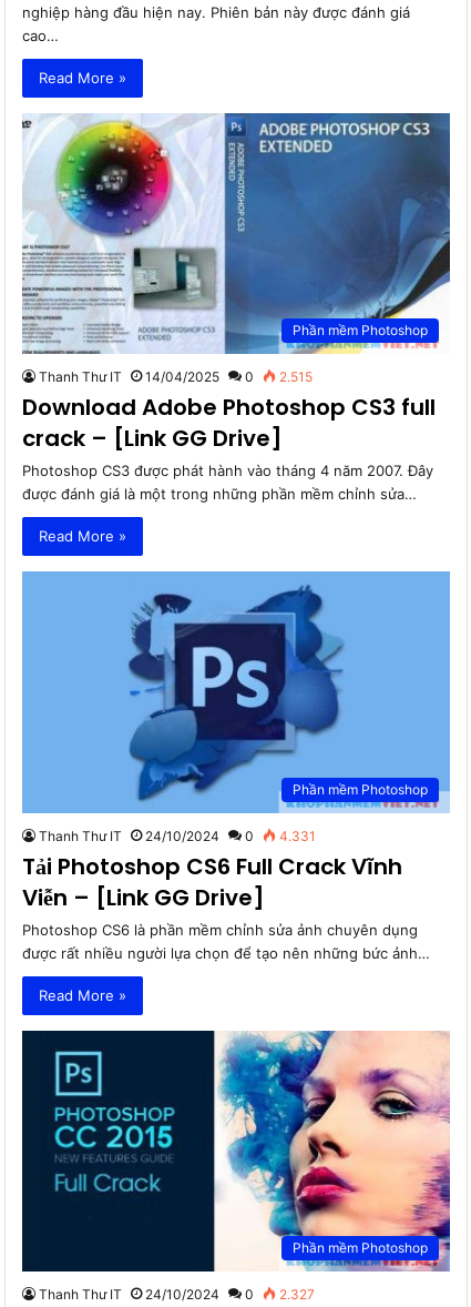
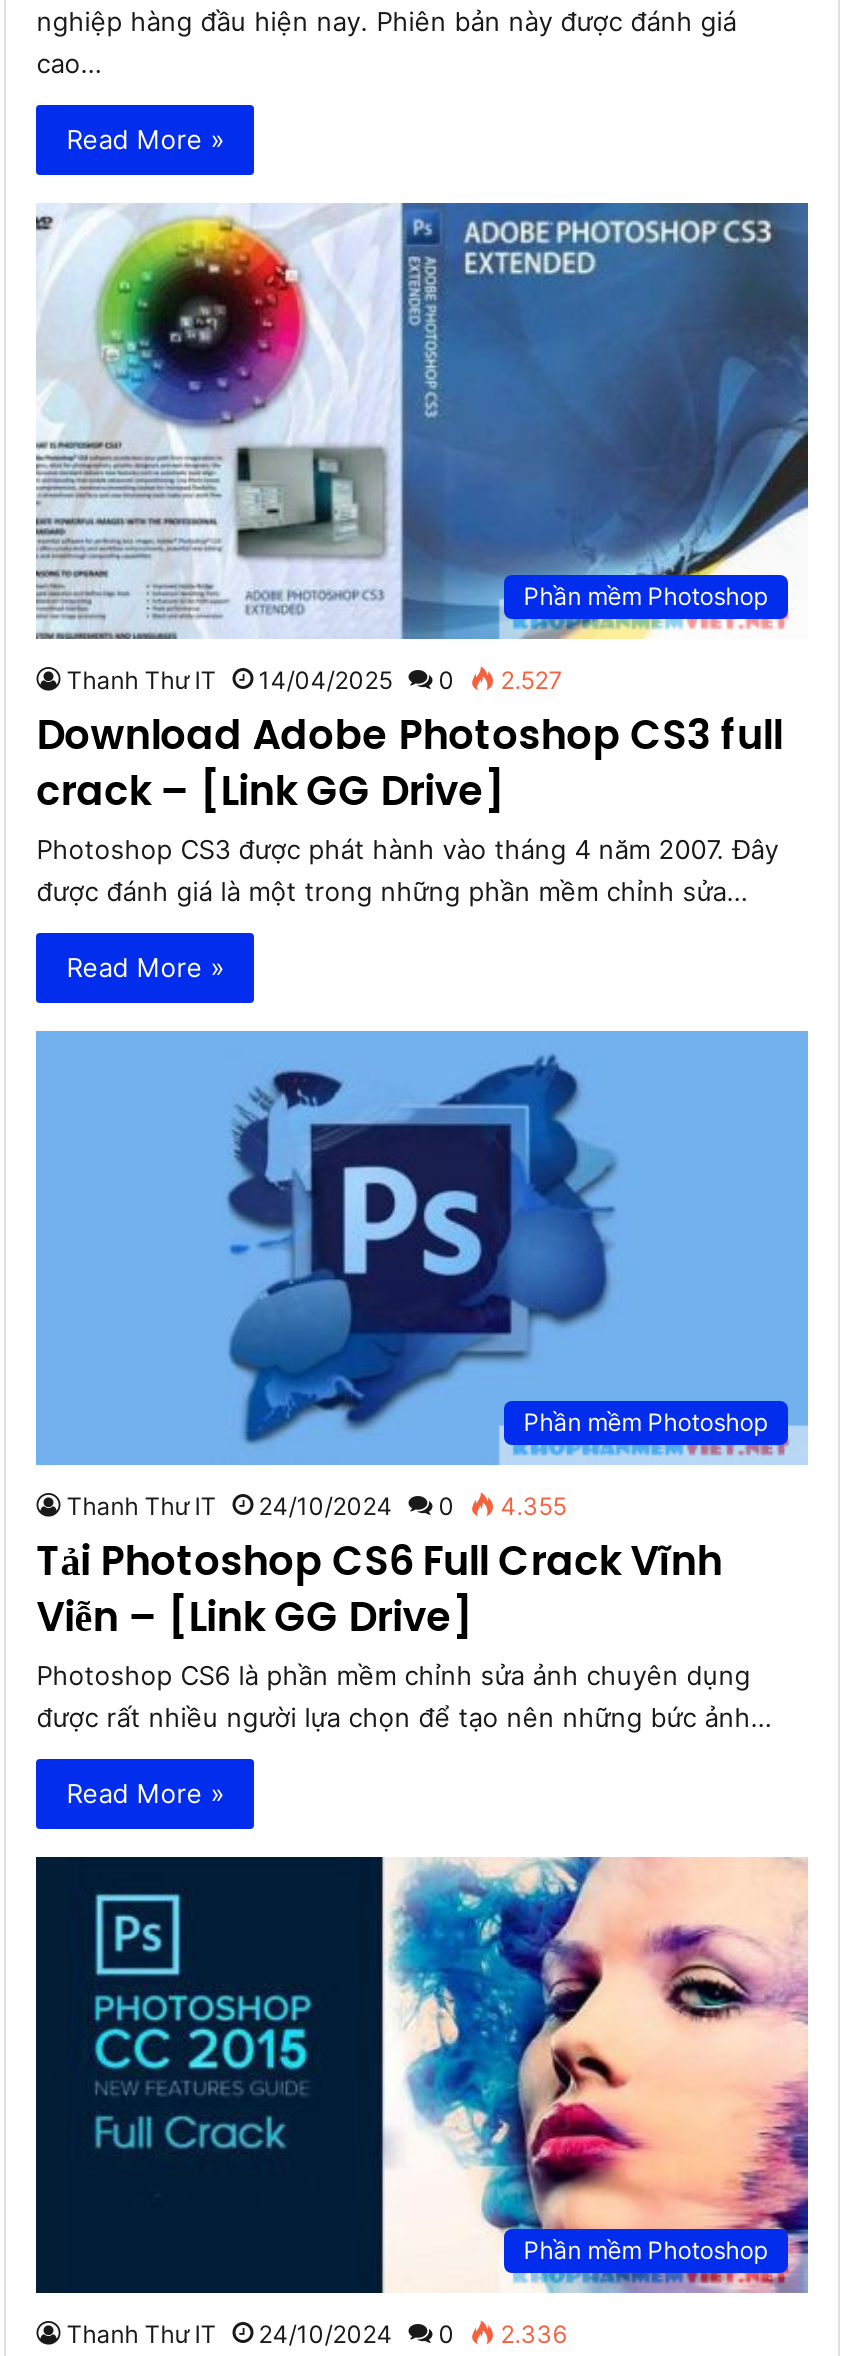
- Thanh Thư IT 14/04/2025 0 2.515
+ Thanh Thư IT 14/04/2025 0 2.527

- Thanh Thư IT 24/10/2024 0 4.331
+ Thanh Thư IT 24/10/2024 0 4.355

- Thanh Thư IT 24/10/2024 0 2.327
+ Thanh Thư IT 24/10/2024 0 2.336
